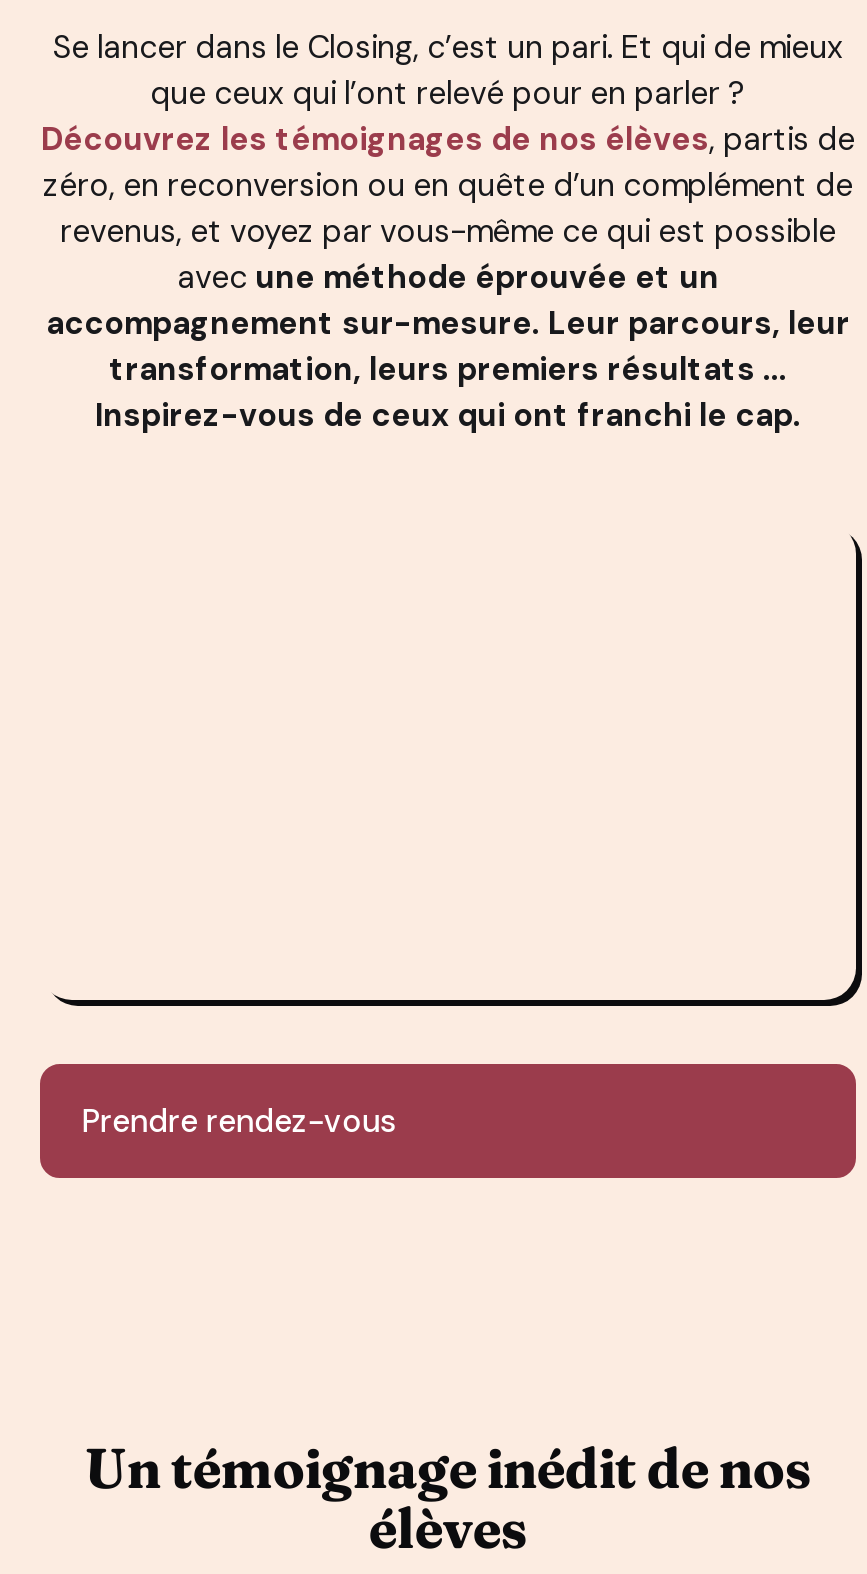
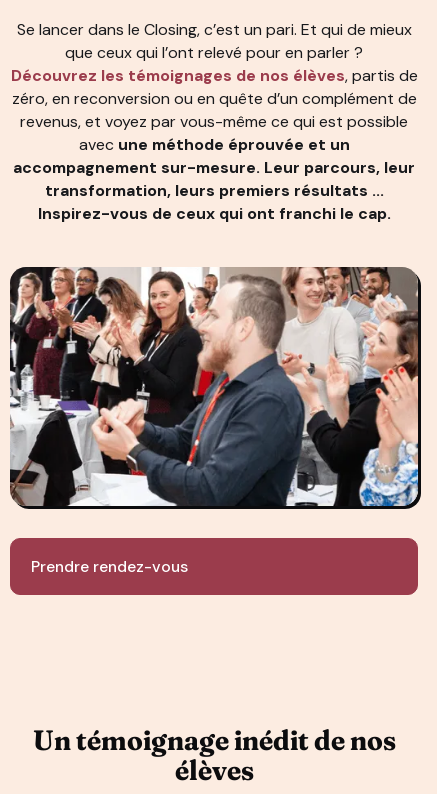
+ [image]
